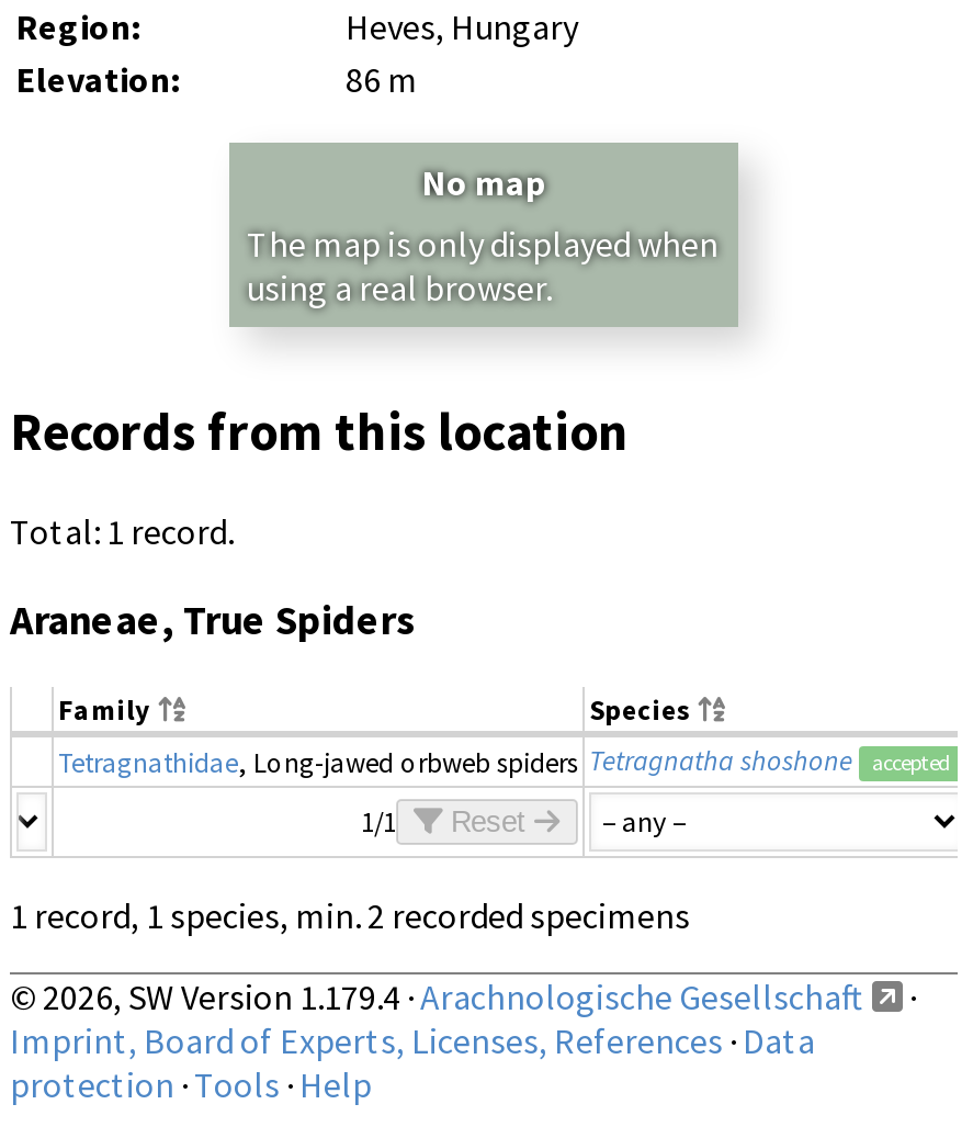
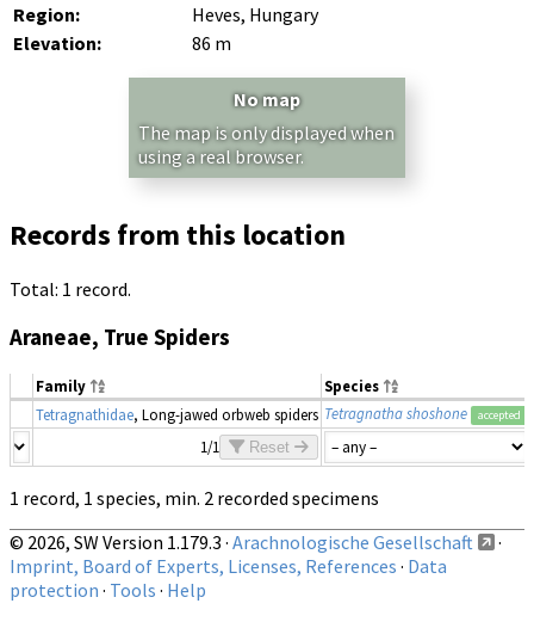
- © 2026, SW Version 1.179.4 ·Arachnologische Gesellschaft
+ © 2026, SW Version 1.179.3 ·Arachnologische Gesellschaft
